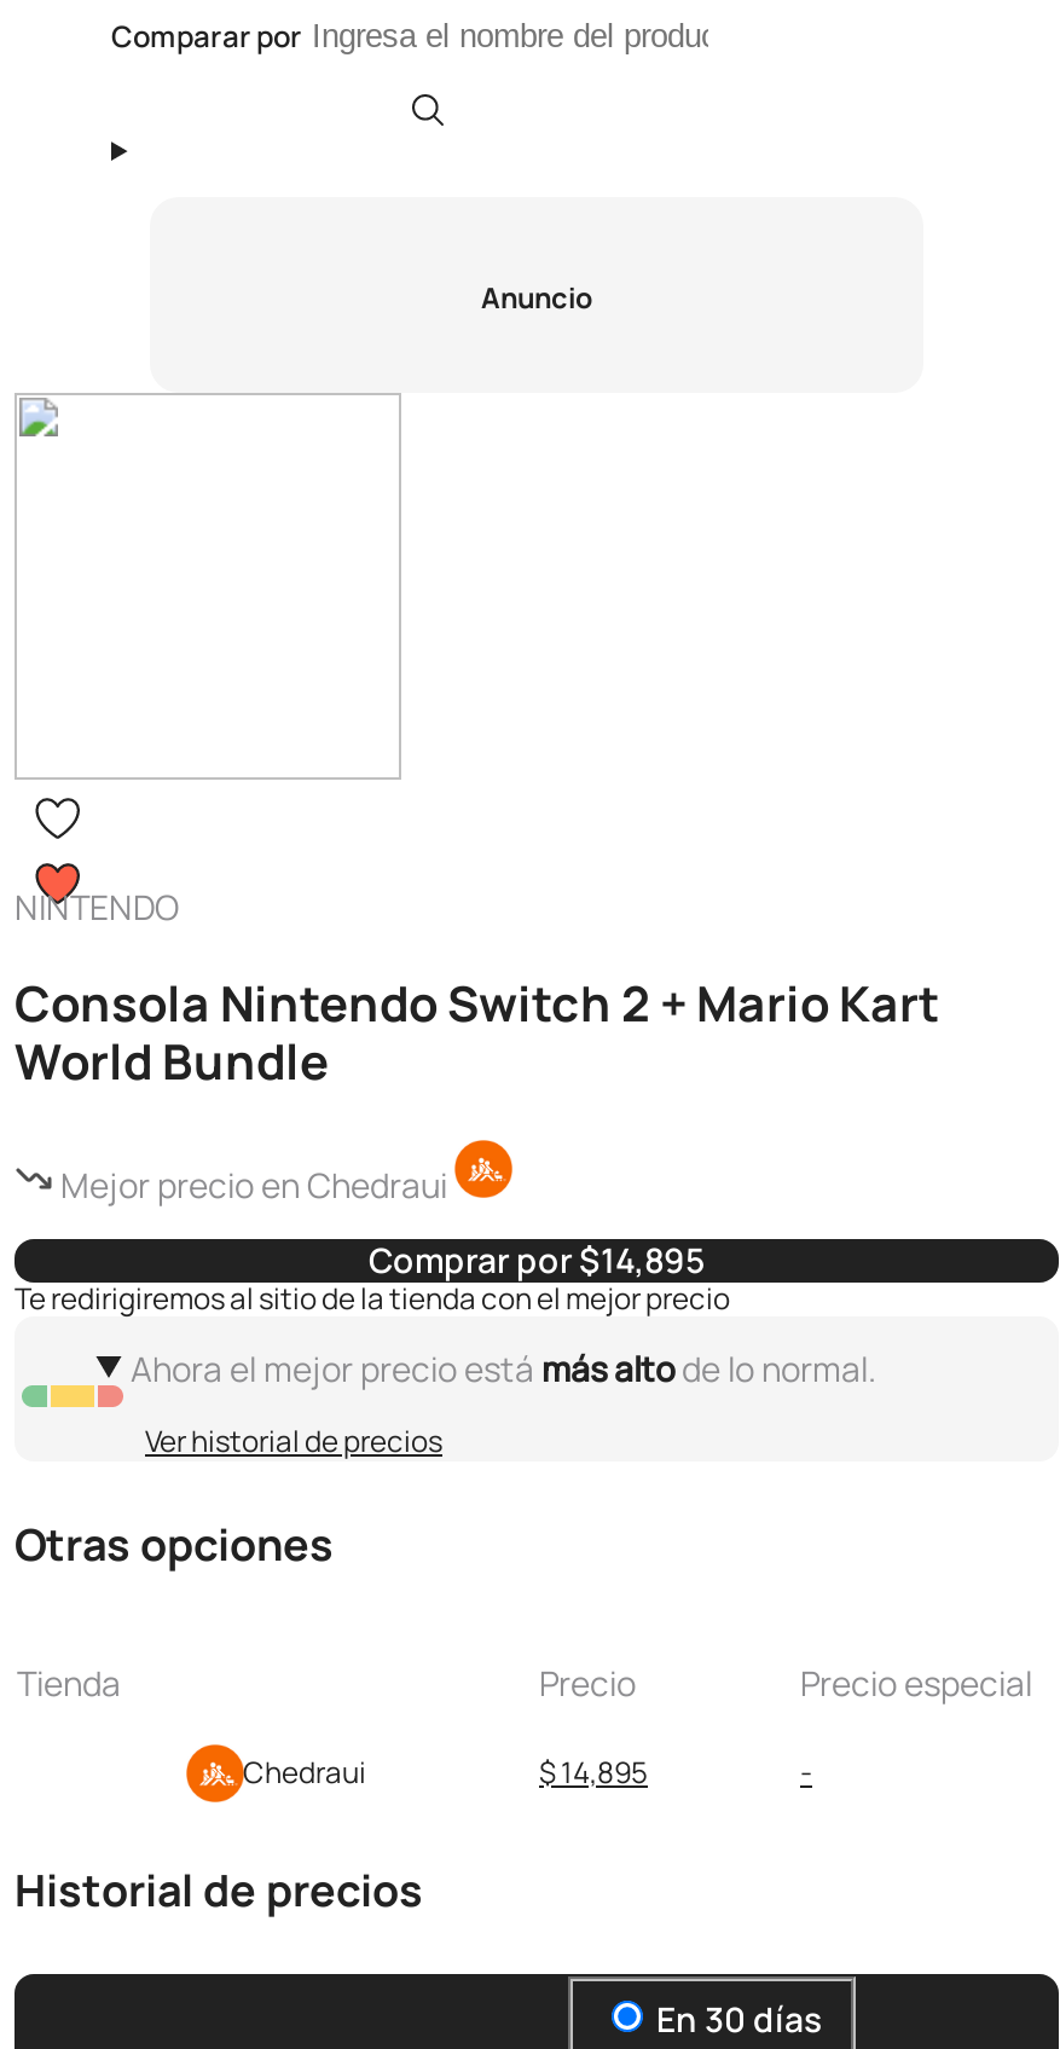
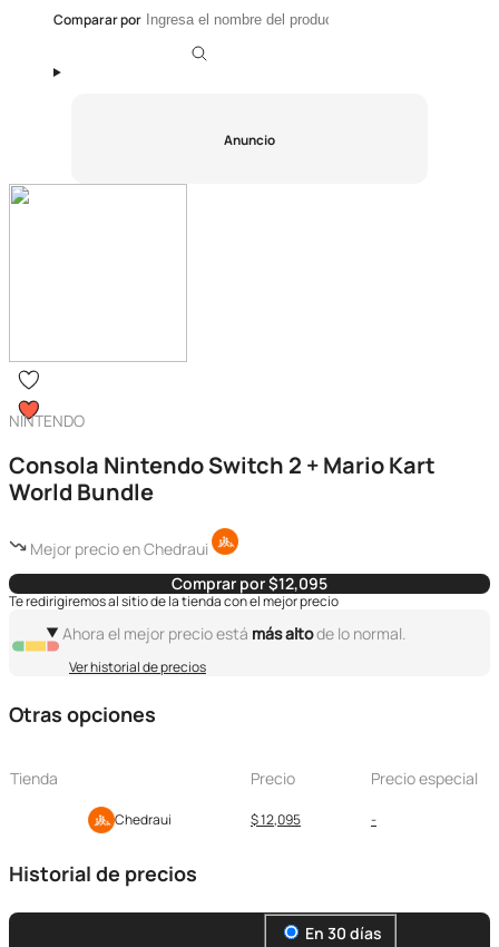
- Comprar por $14,895
+ Comprar por $12,095

- $ 14,895
+ $ 12,095
